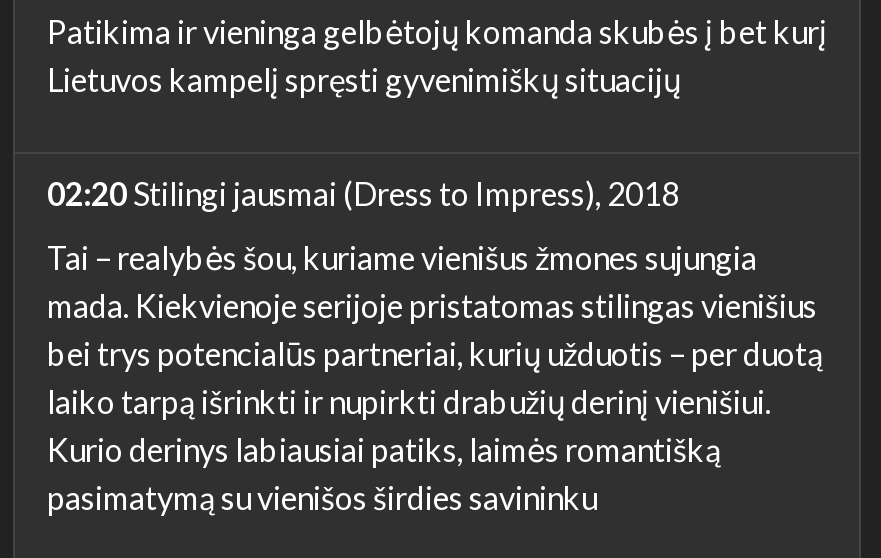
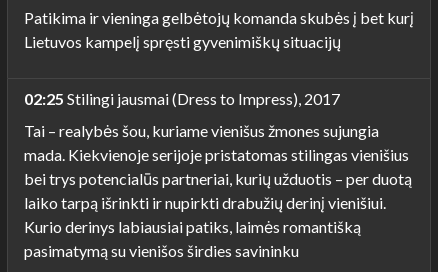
- 02:20 Stilingi jausmai (Dress to Impress), 2018
+ 02:25 Stilingi jausmai (Dress to Impress), 2017
